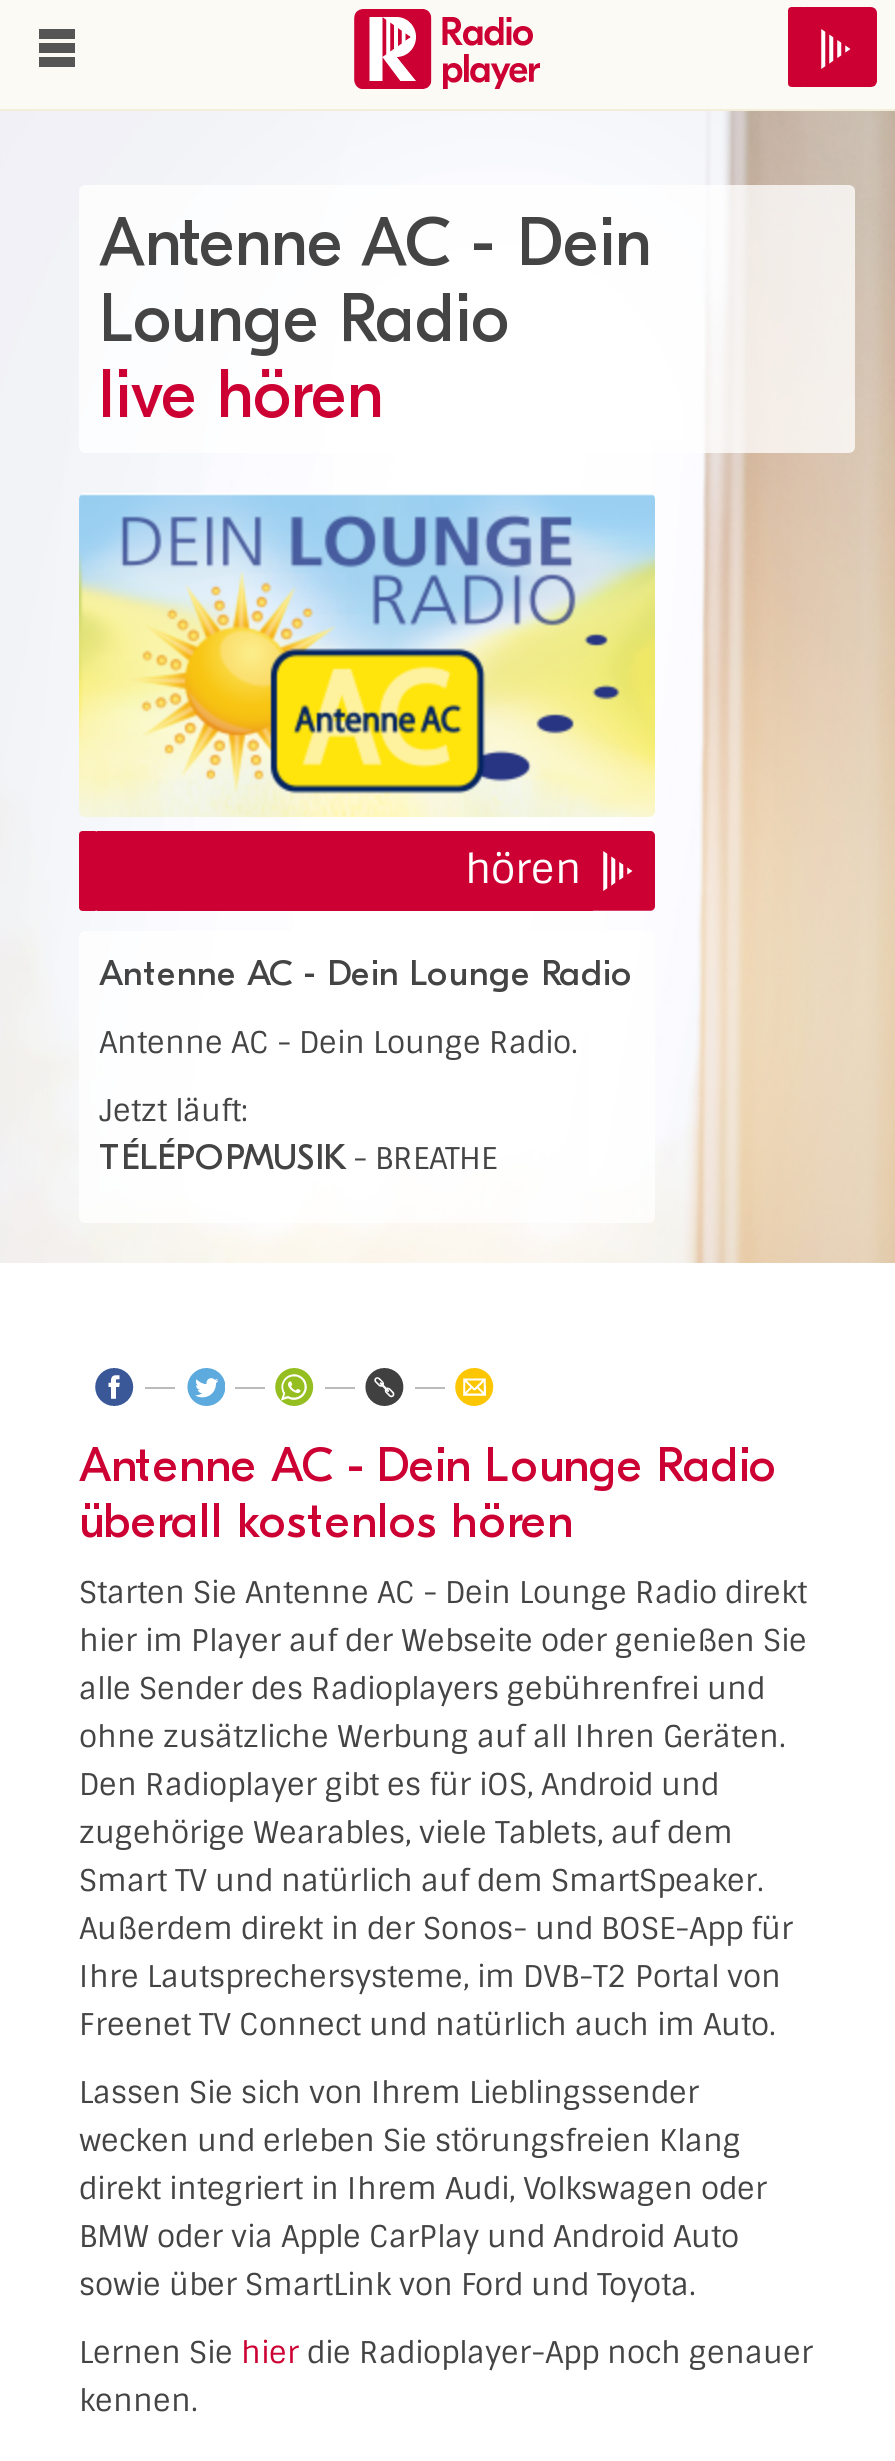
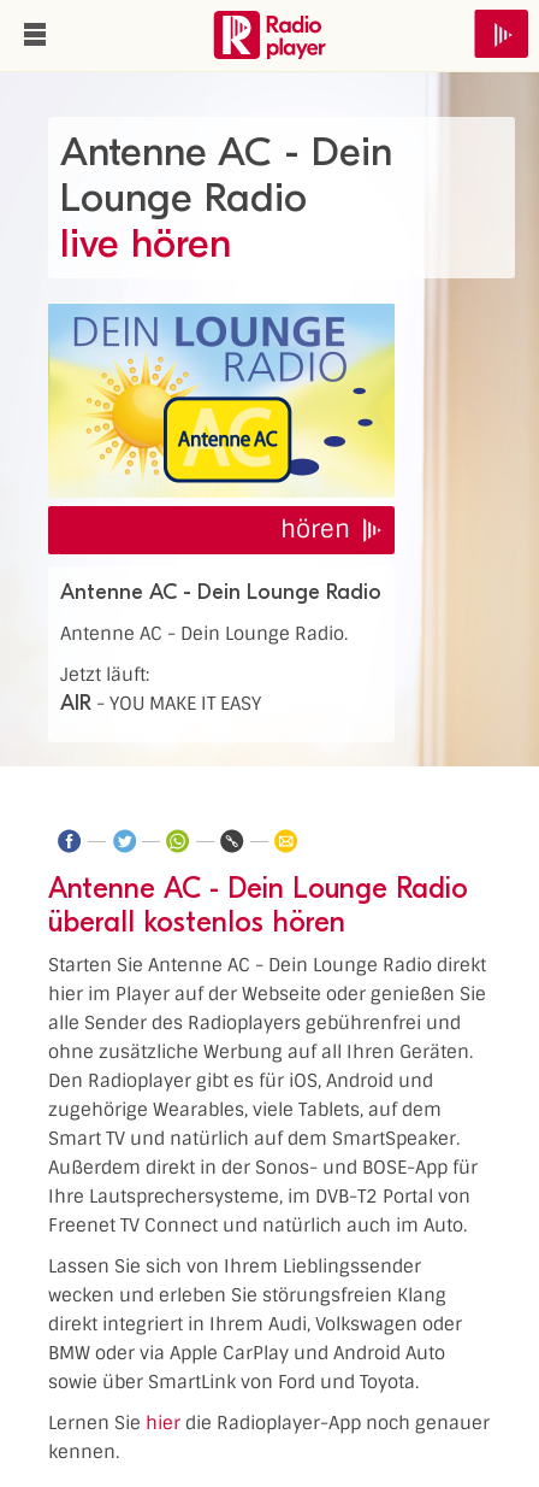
- TÉLÉPOPMUSIK - BREATHE
+ AIR - YOU MAKE IT EASY
